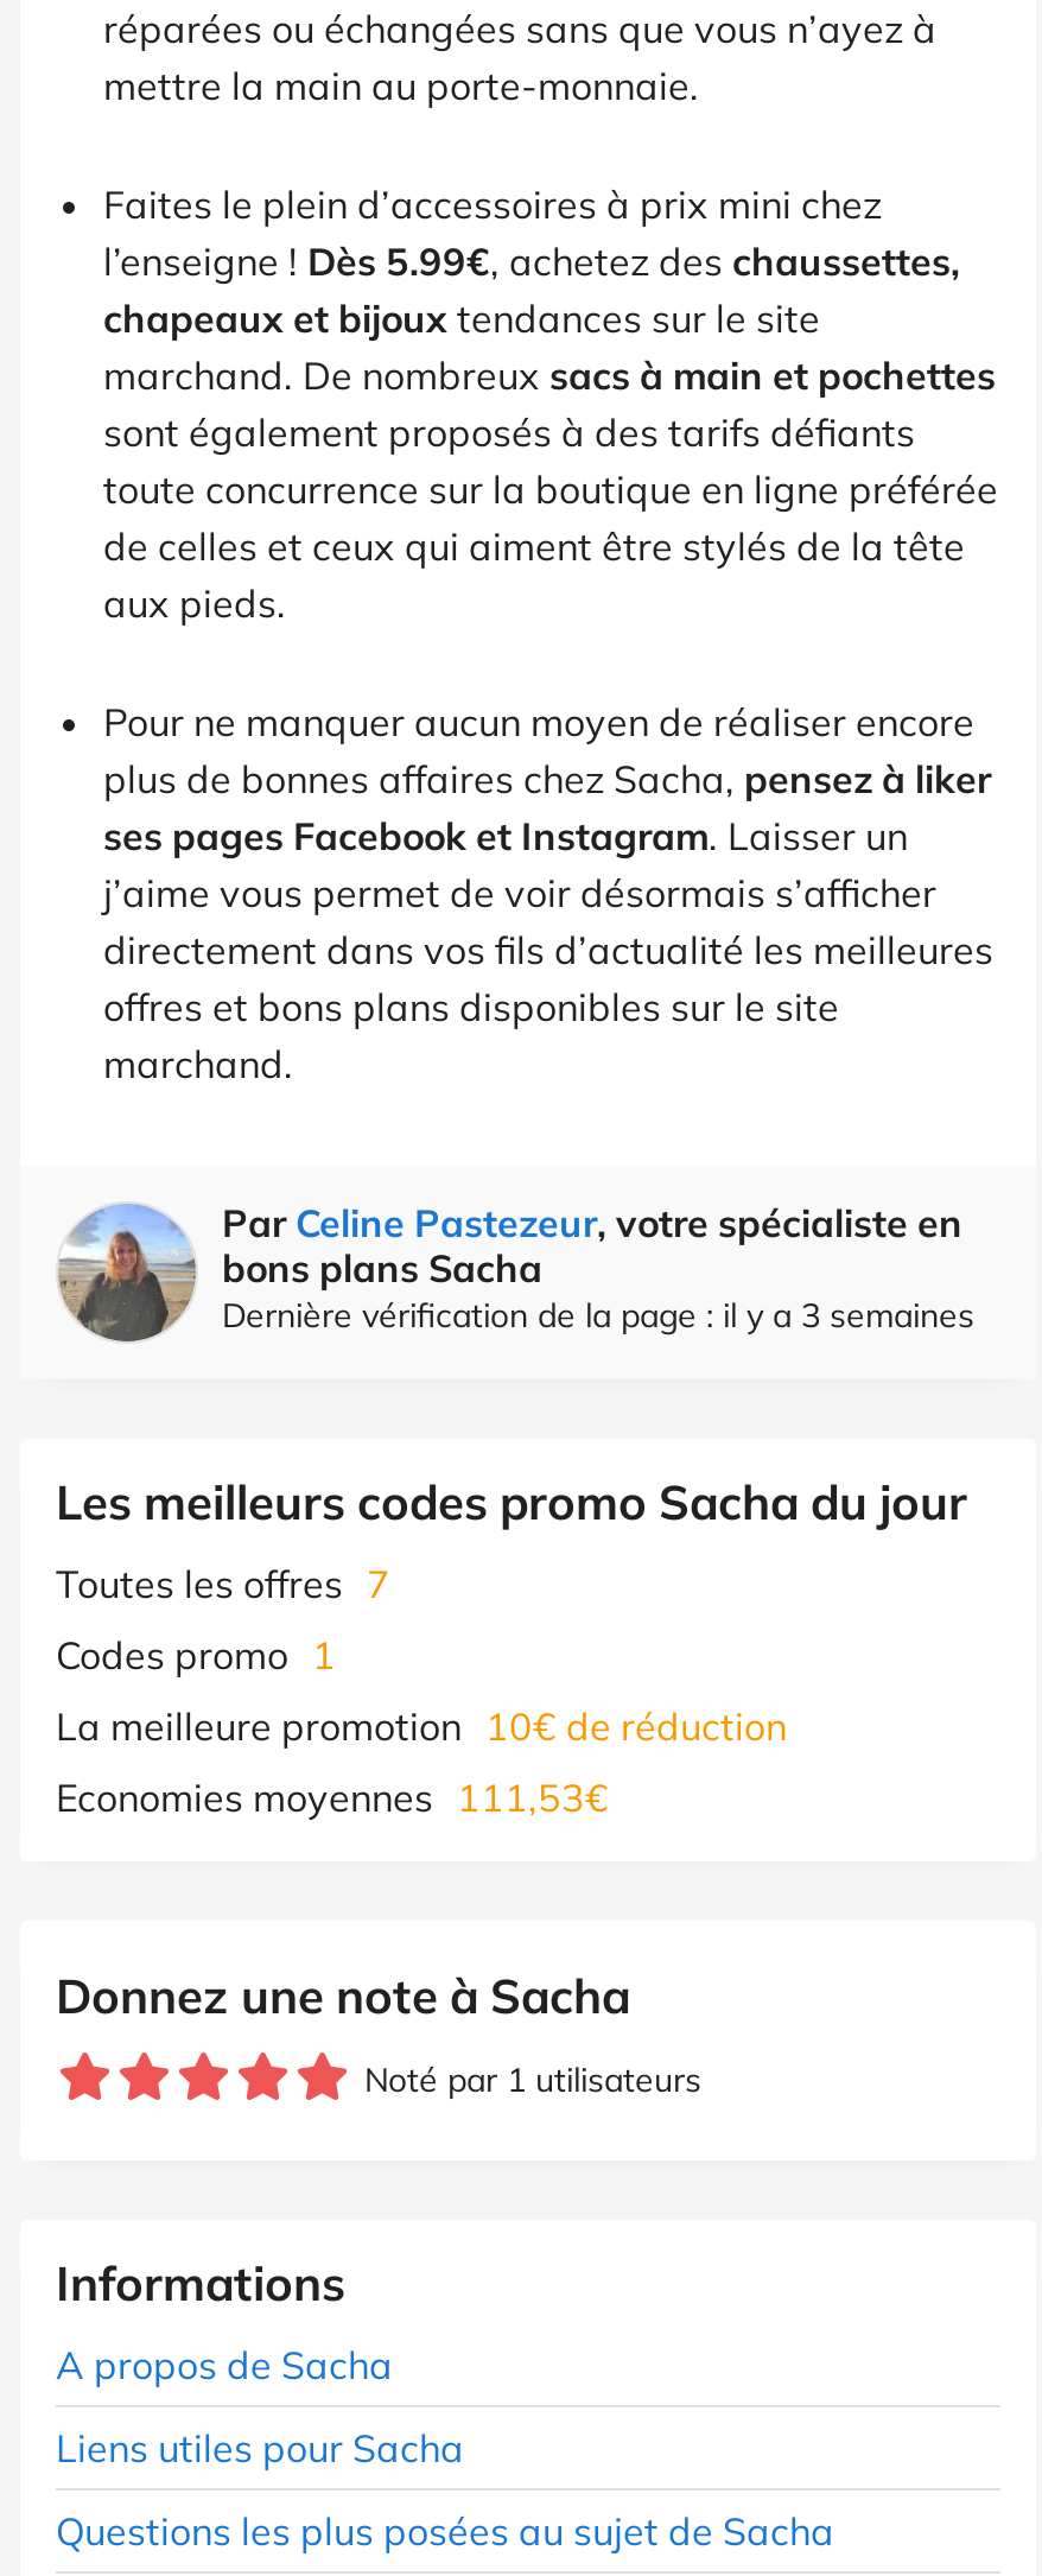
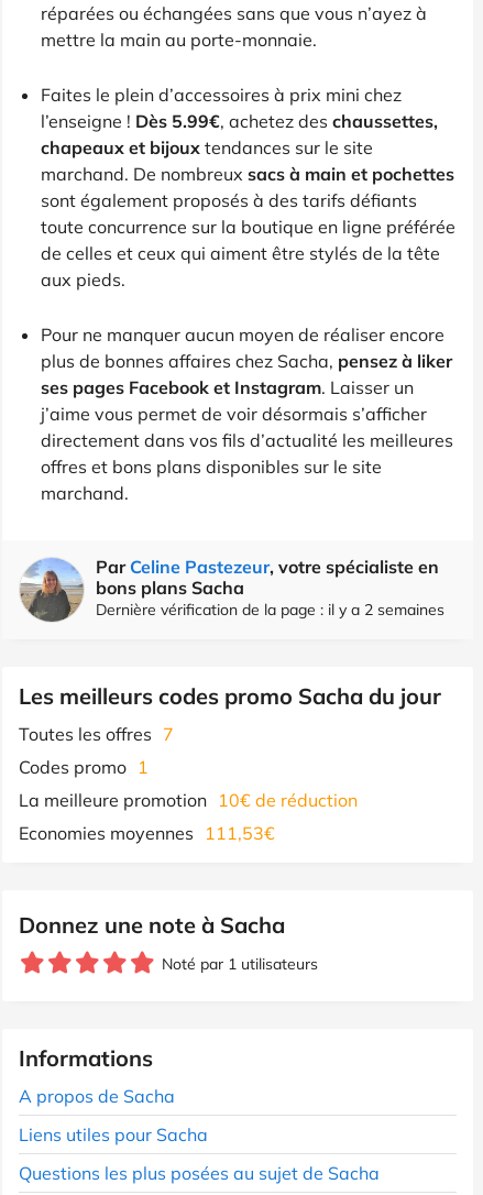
- Dernière vérification de la page : il y a 3 semaines
+ Dernière vérification de la page : il y a 2 semaines
